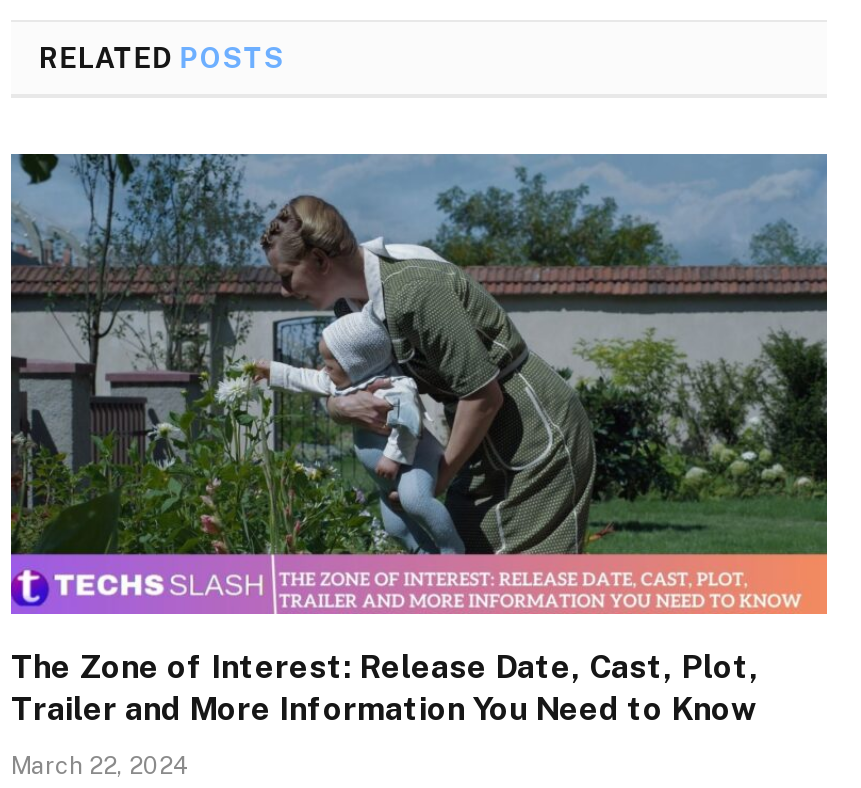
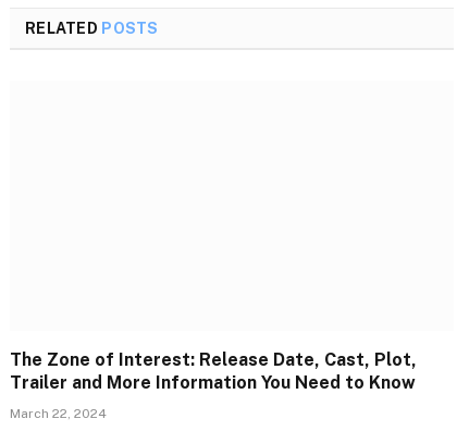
- [image]
